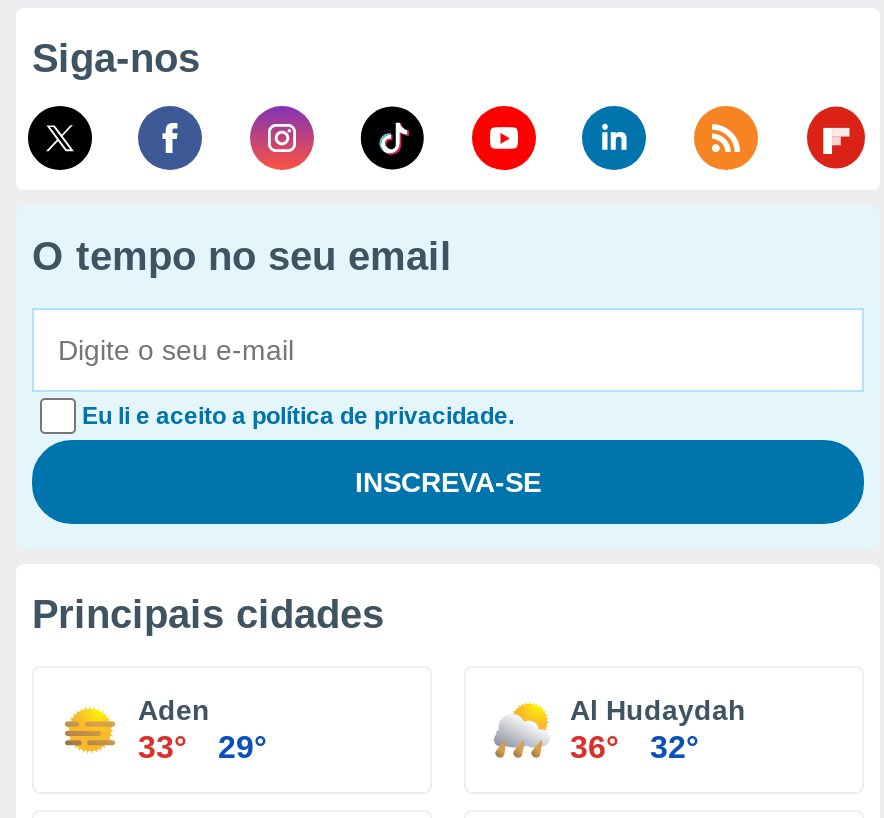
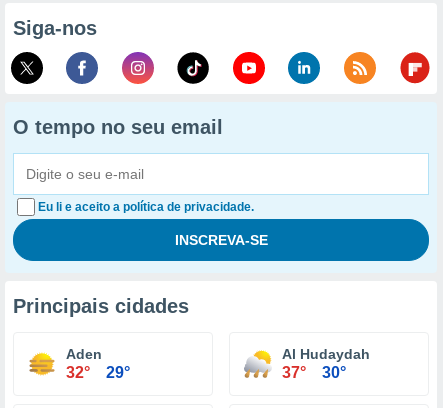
- 33° 29°
+ 32° 29°

- 36°
+ 37°

- 32°
+ 30°
